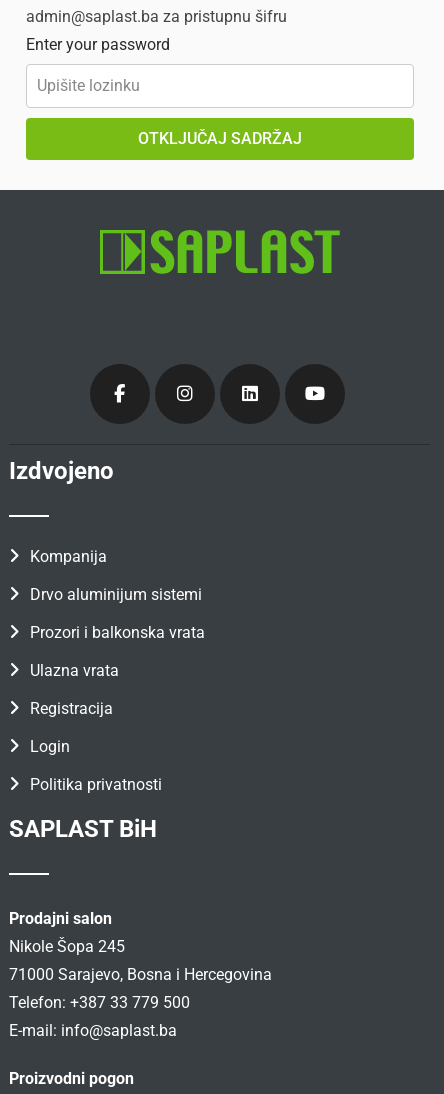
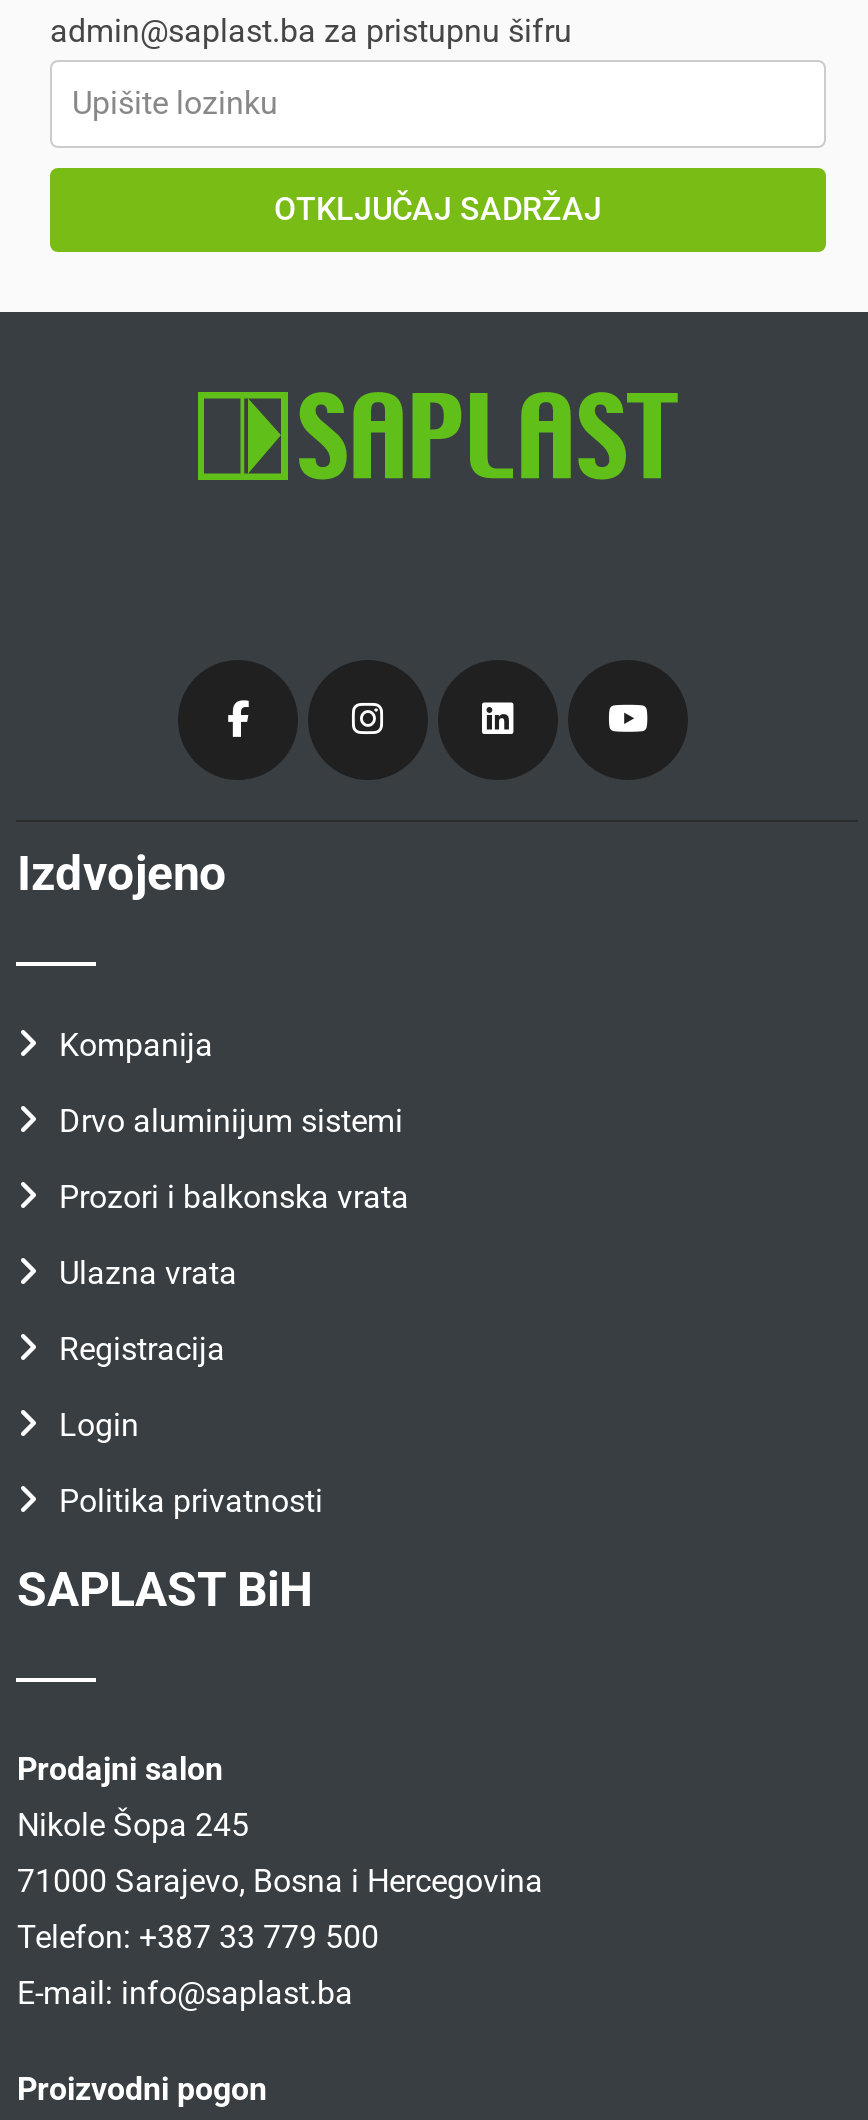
- Enter your password
